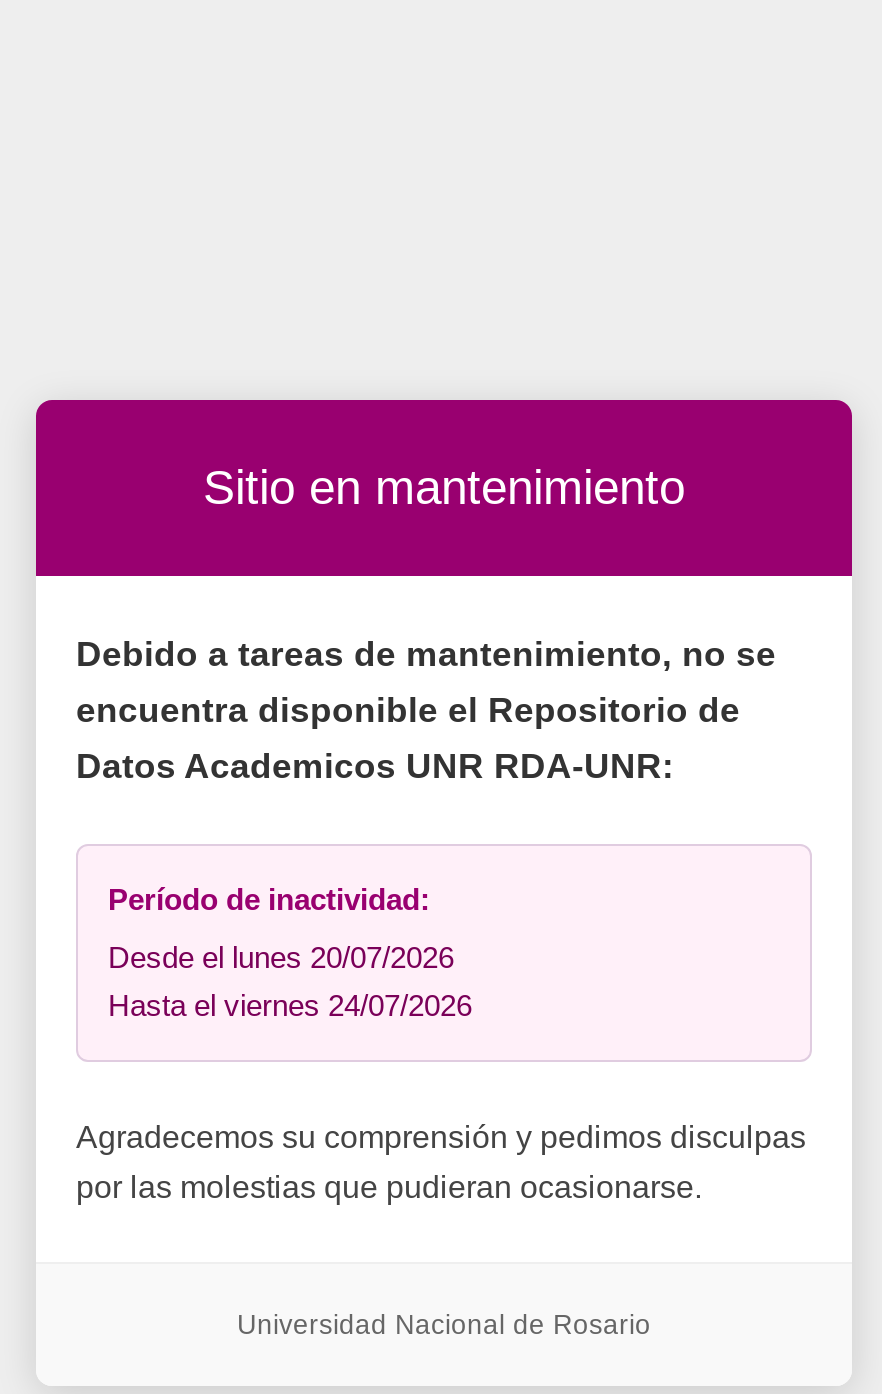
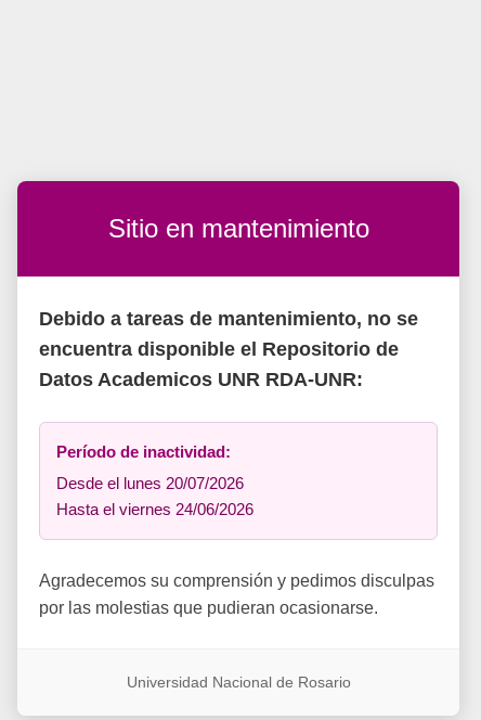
- Hasta el viernes 24/07/2026
+ Hasta el viernes 24/06/2026
